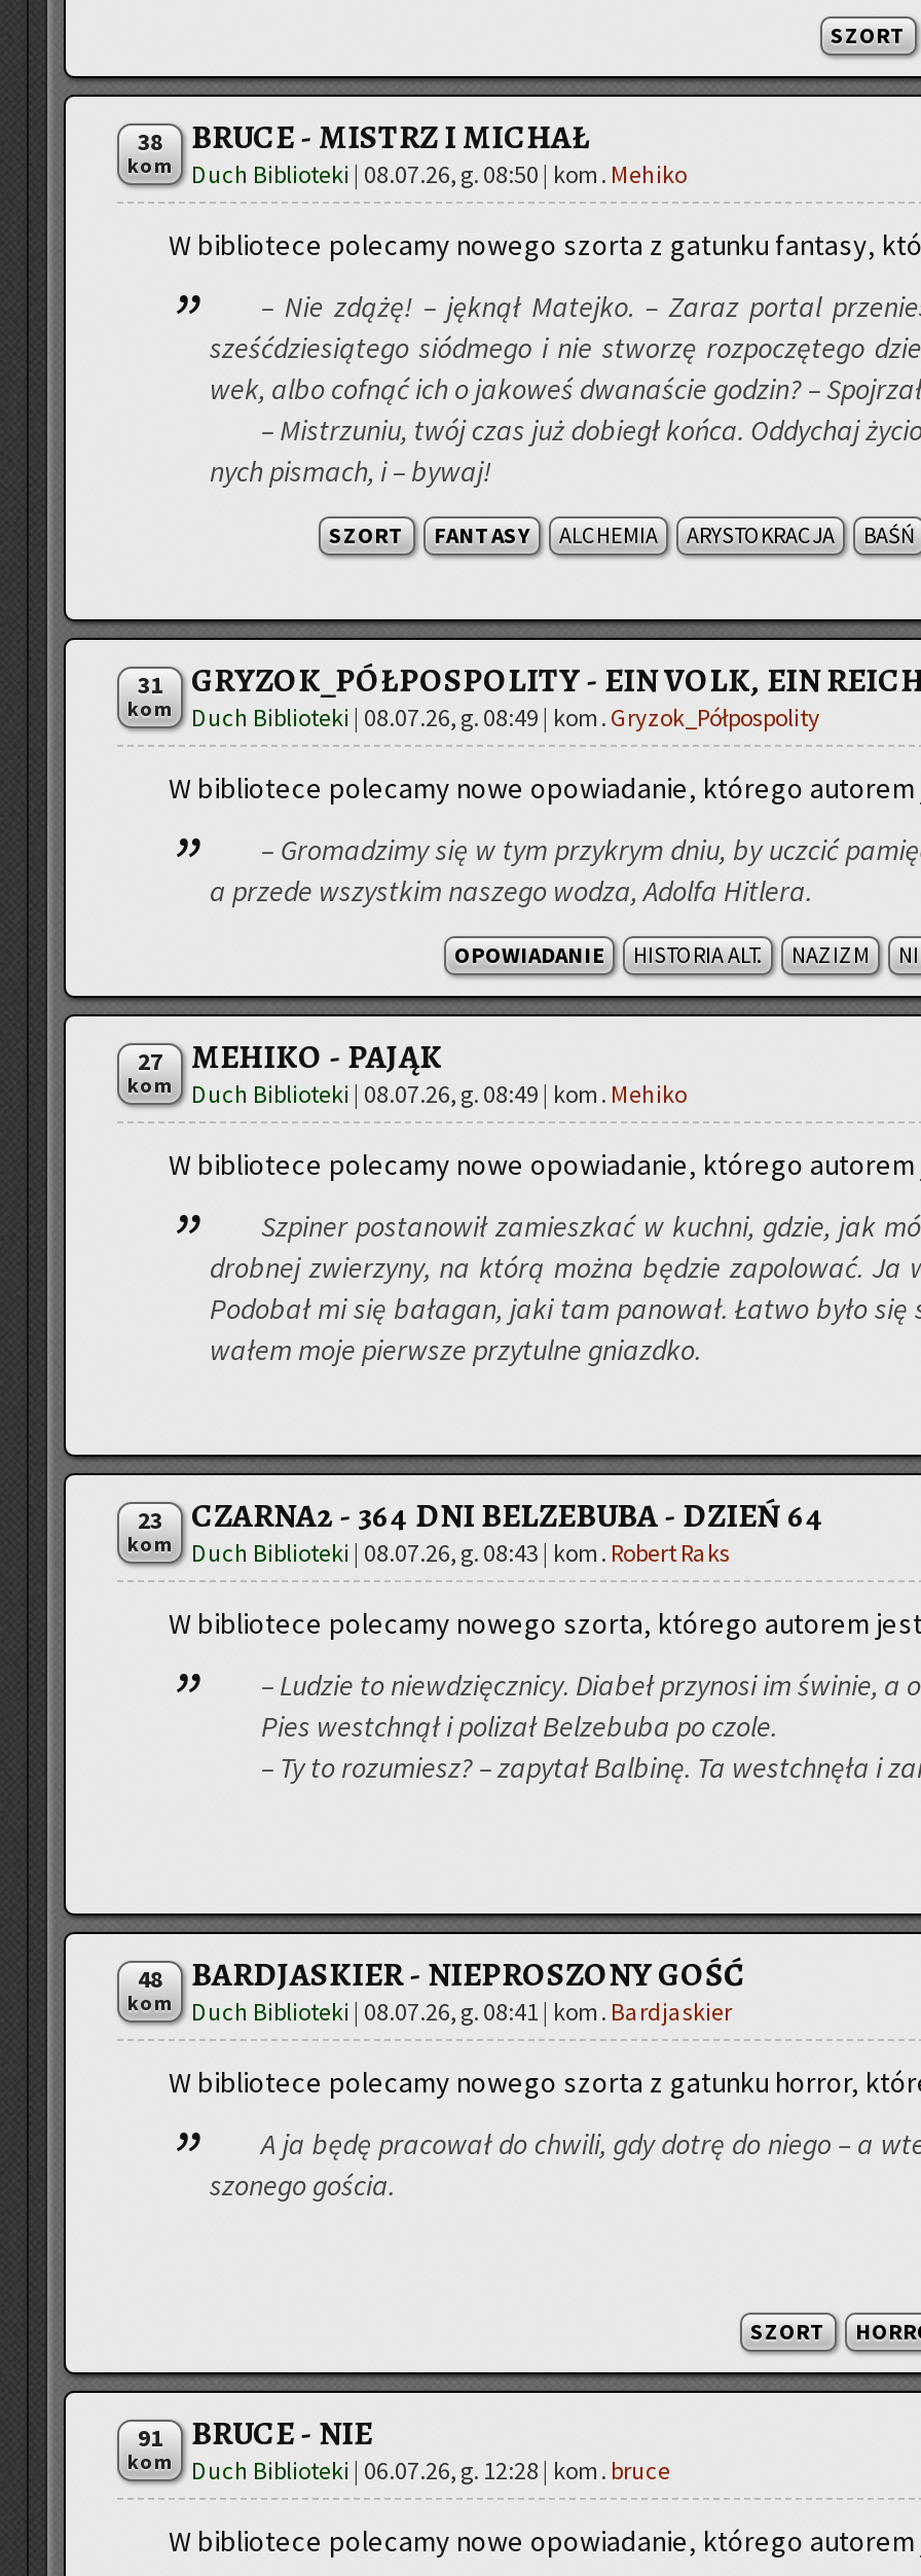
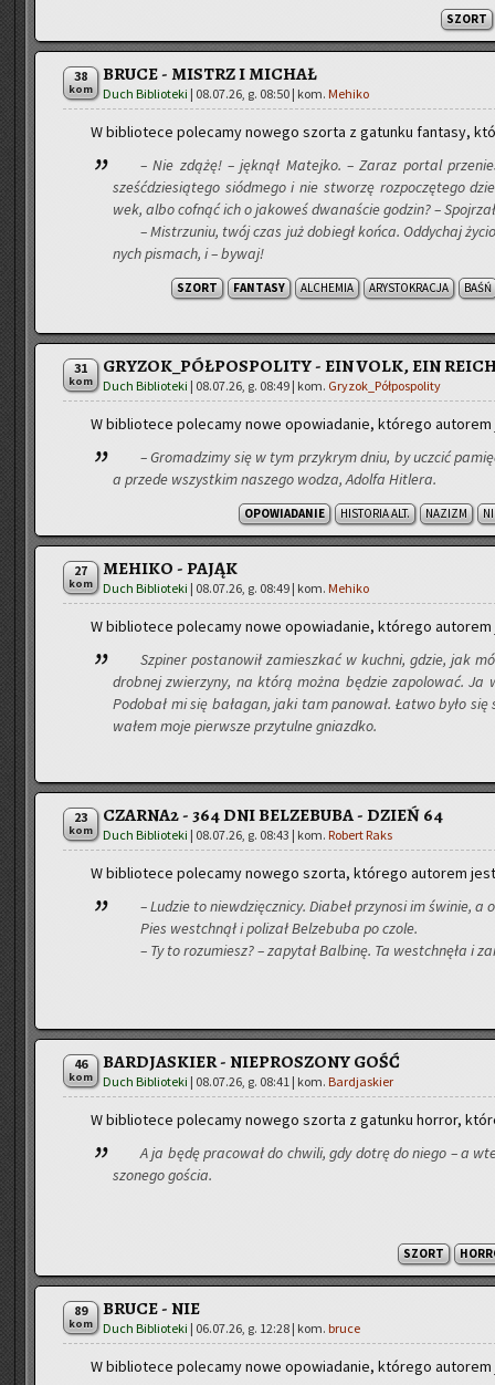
- 48 BARDJASKIER - NIEPROSZONY GOŚĆ
+ 46 BARDJASKIER - NIEPROSZONY GOŚĆ

- 91 BRUCE - NIE
+ 89 BRUCE - NIE
